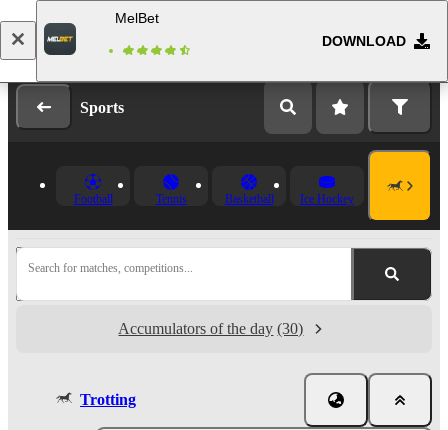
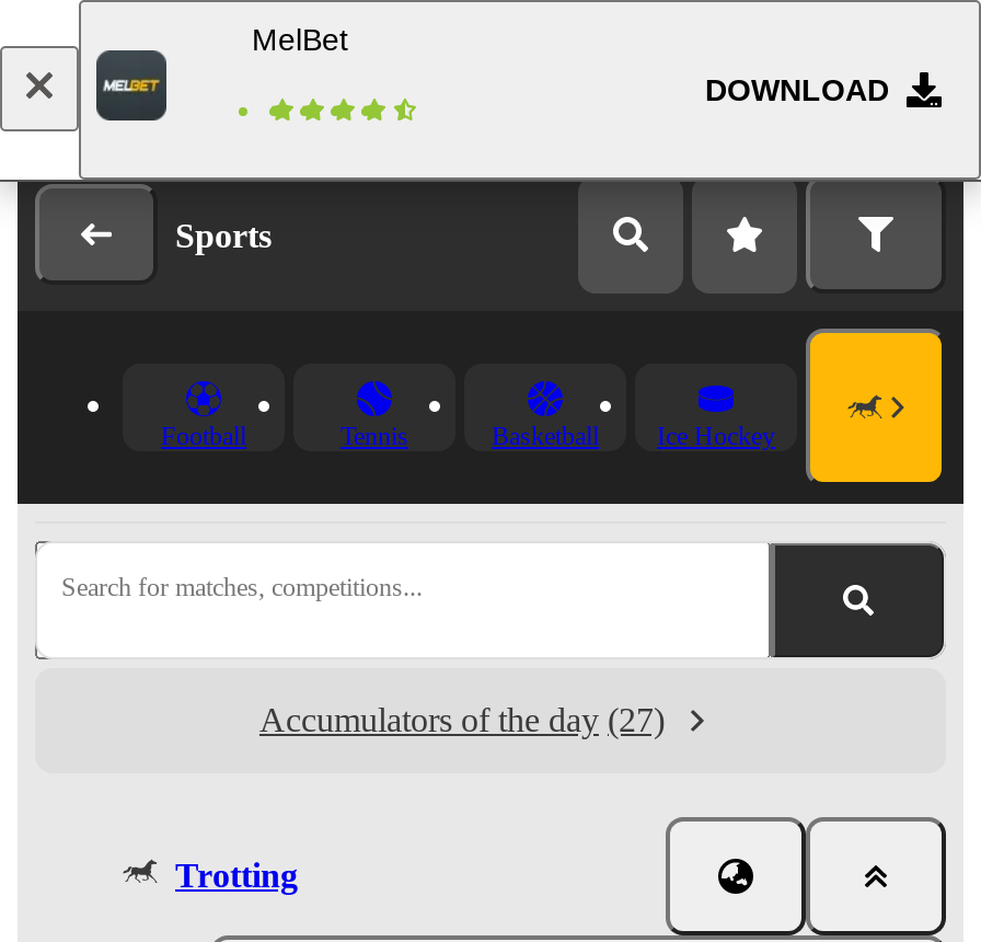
- Accumulators of the day (30)
+ Accumulators of the day (27)
